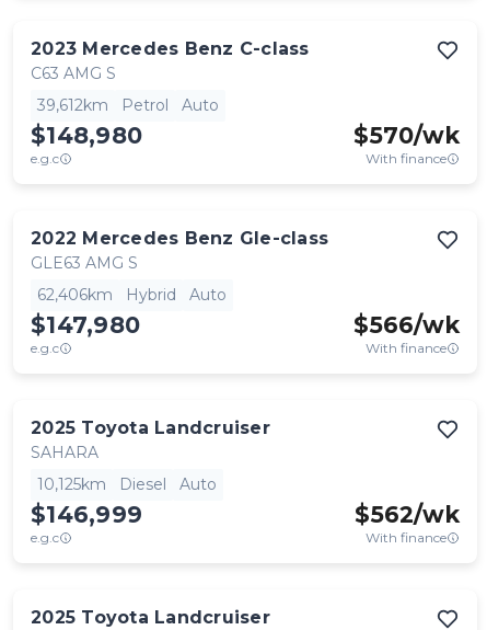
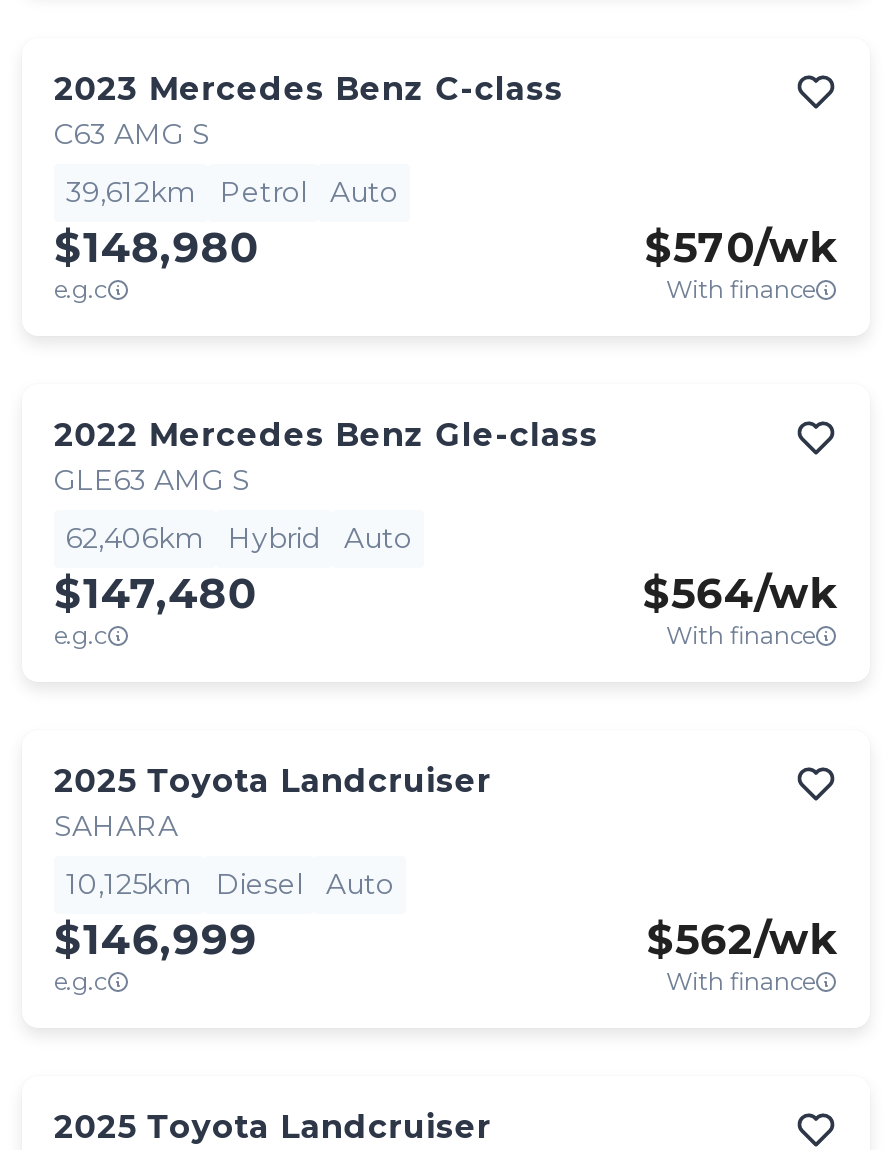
- $147,980
+ $147,480

- $566/wk
+ $564/wk
